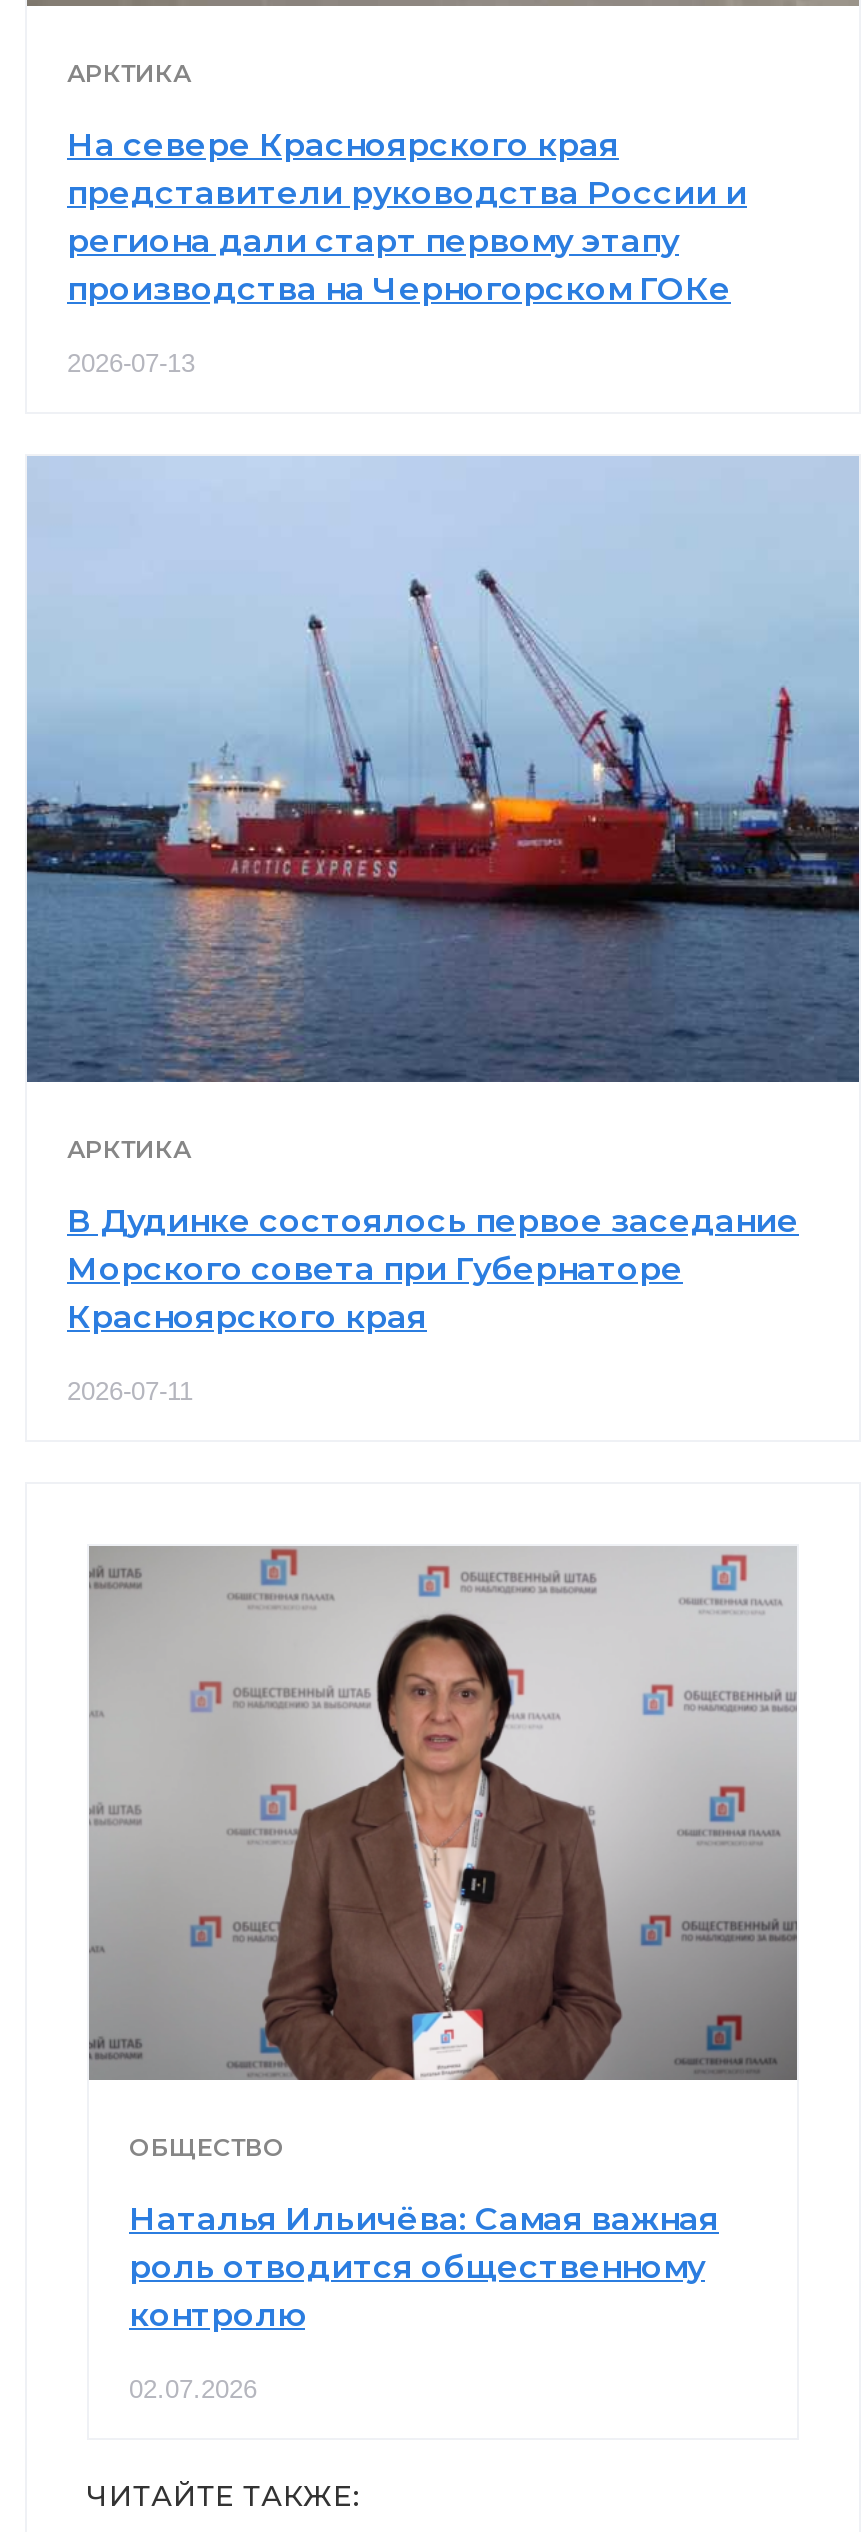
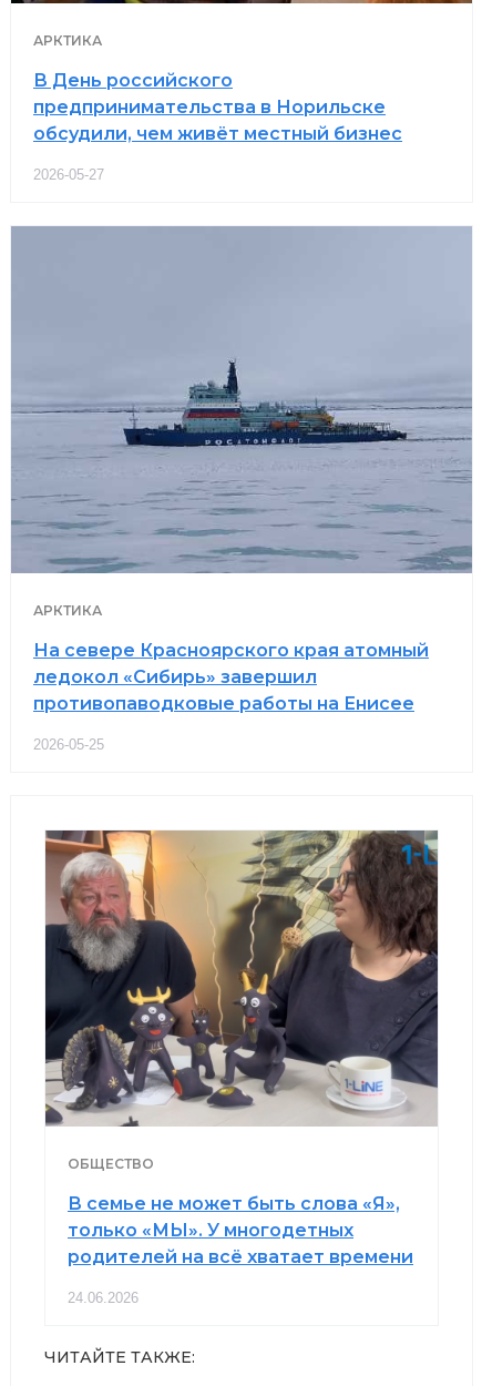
- На севере Красноярского края
- представители руководства России и
- региона дали старт первому этапу
- производства на Черногорском ГОКе
+ В День российского
+ предпринимательства в Норильске
+ обсудили, чем живёт местный бизнес

- 2026-07-13
+ 2026-05-27

- [image]
+ [image]

- В Дудинке состоялось первое заседание
- Морского совета при Губернаторе
- Красноярского края
+ На севере Красноярского края атомный
+ ледокол «Сибирь» завершил
+ противопаводковые работы на Енисее

- 2026-07-11
+ 2026-05-25

- [image]
+ [image]

- Наталья Ильичёва: Самая важная
- роль отводится общественному
- контролю
+ В семье не может быть слова «Я»,
+ только «МЫ». У многодетных
+ родителей на всё хватает времени

- 02.07.2026
+ 24.06.2026
